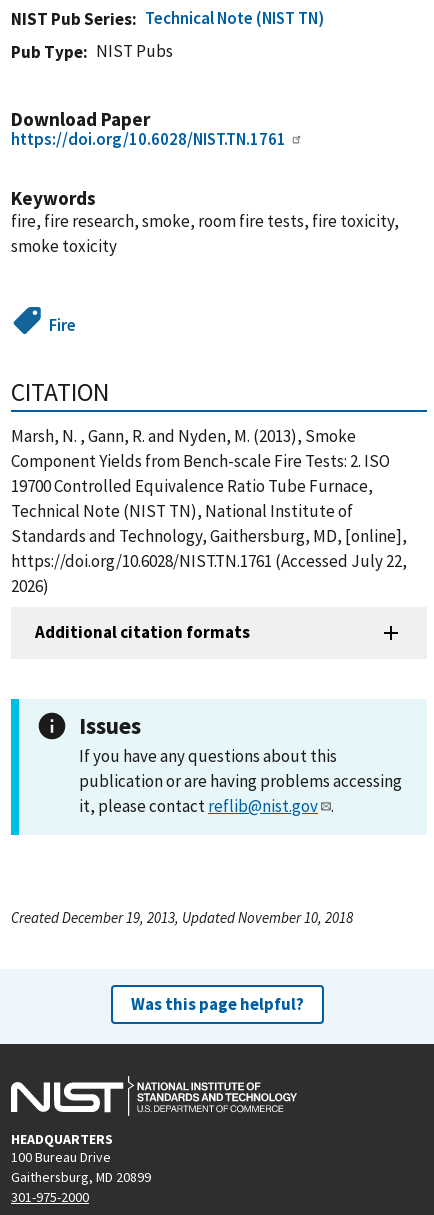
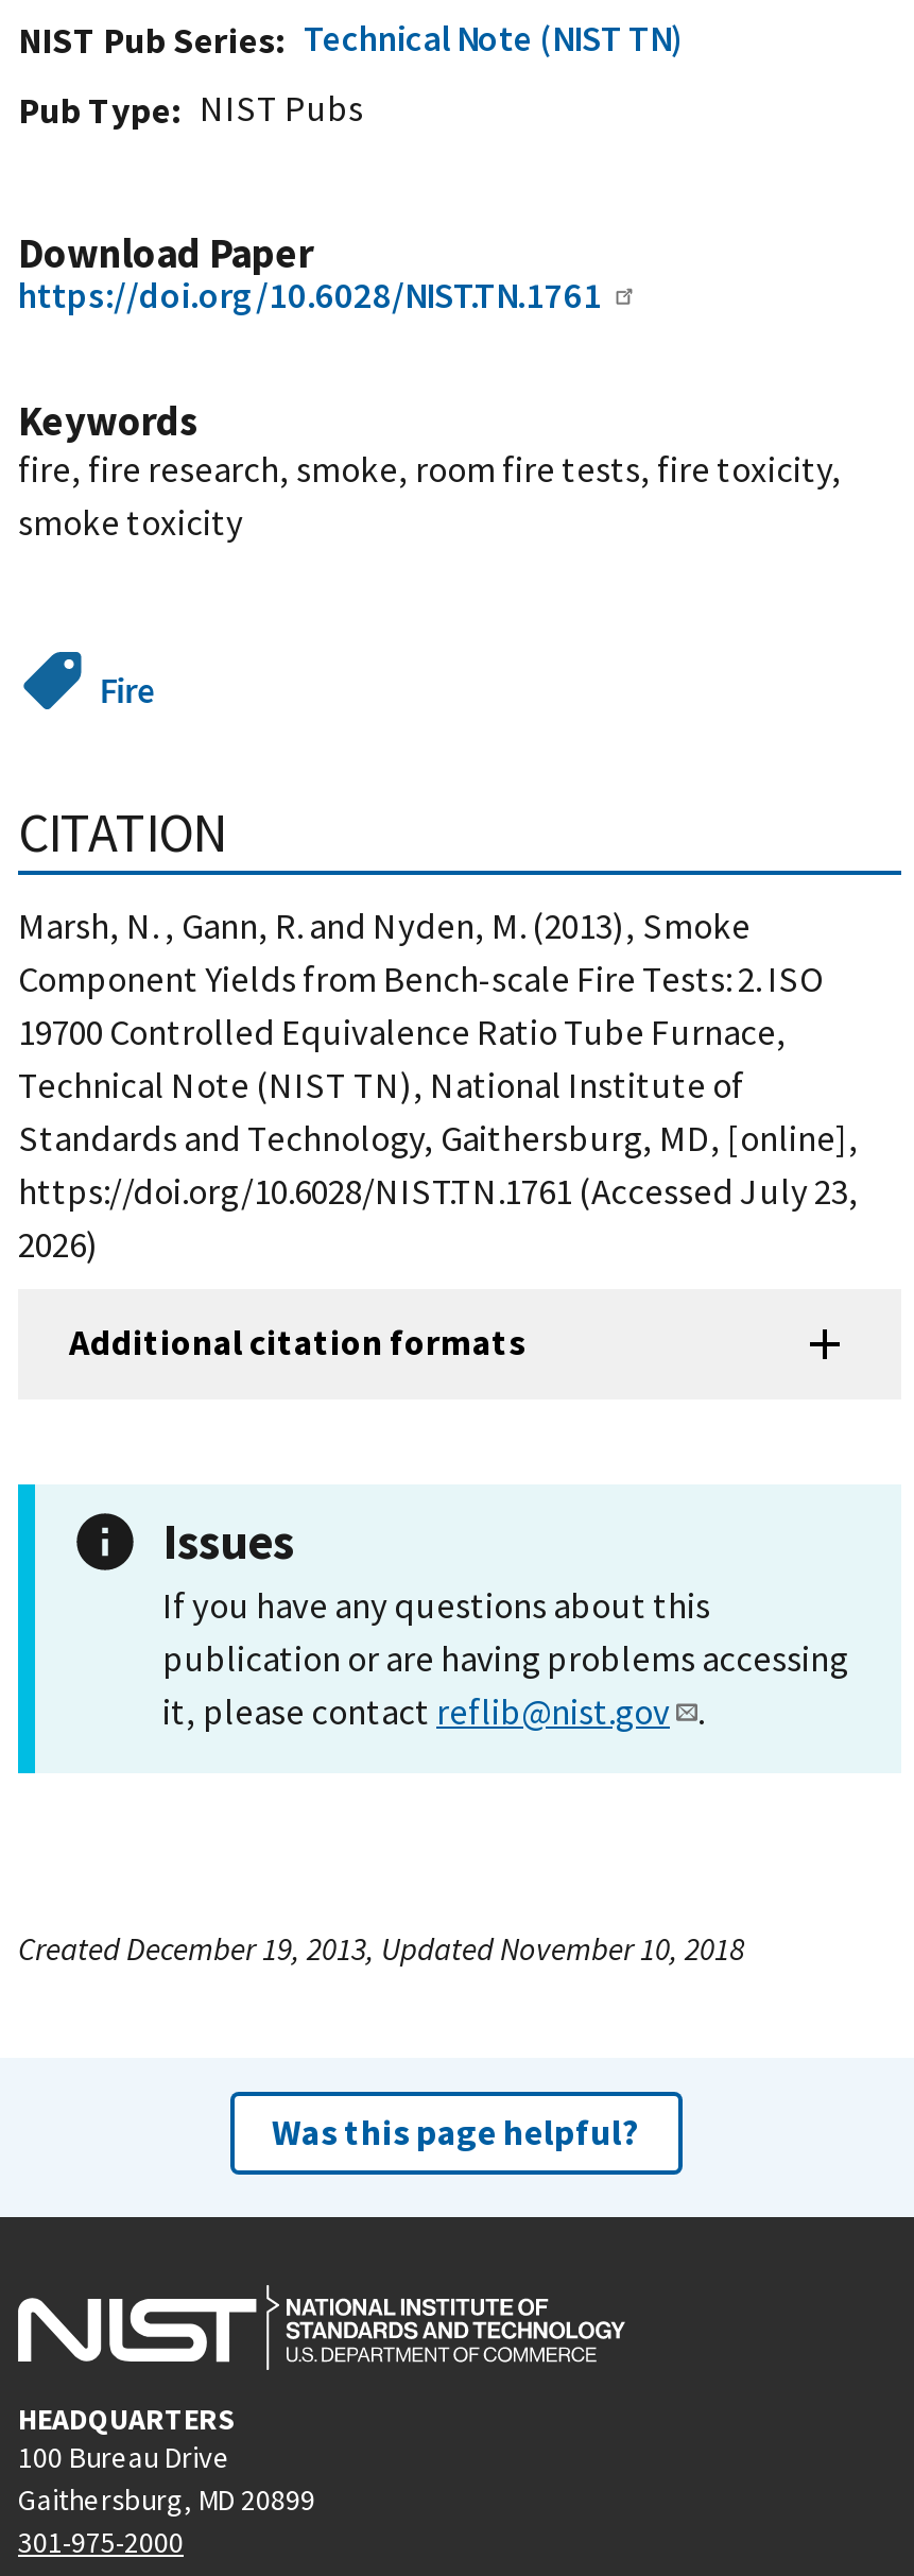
- https://doi.org/10.6028/NIST.TN.1761 (Accessed July 22,
+ https://doi.org/10.6028/NIST.TN.1761 (Accessed July 23,
